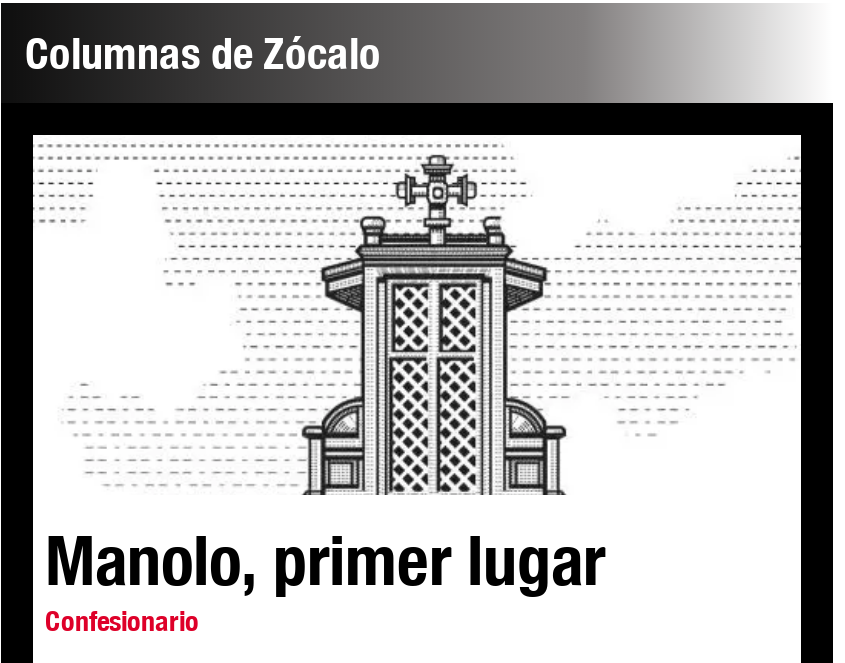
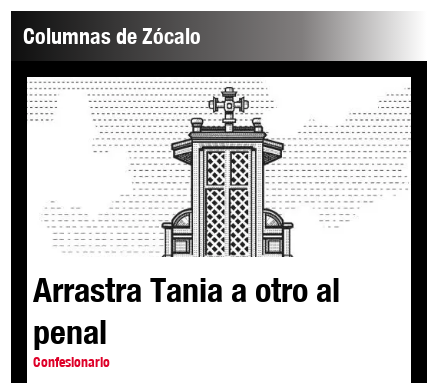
- Manolo, primer lugar
+ Arrastra Tania a otro al
+ penal
